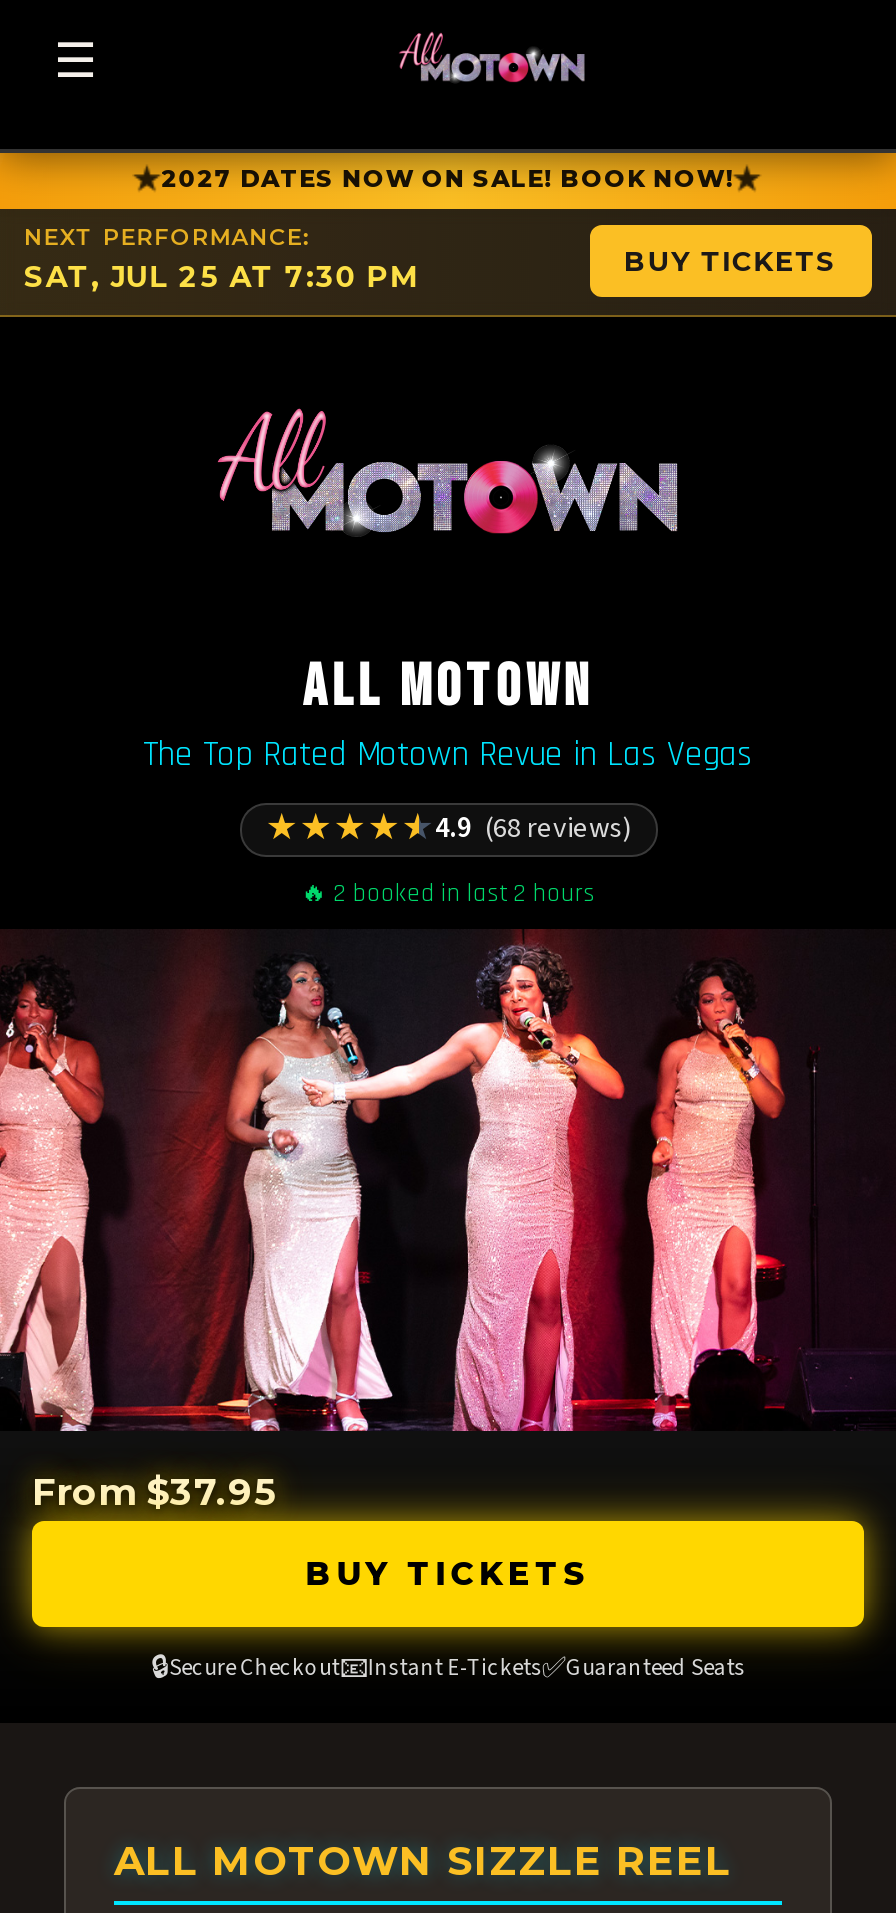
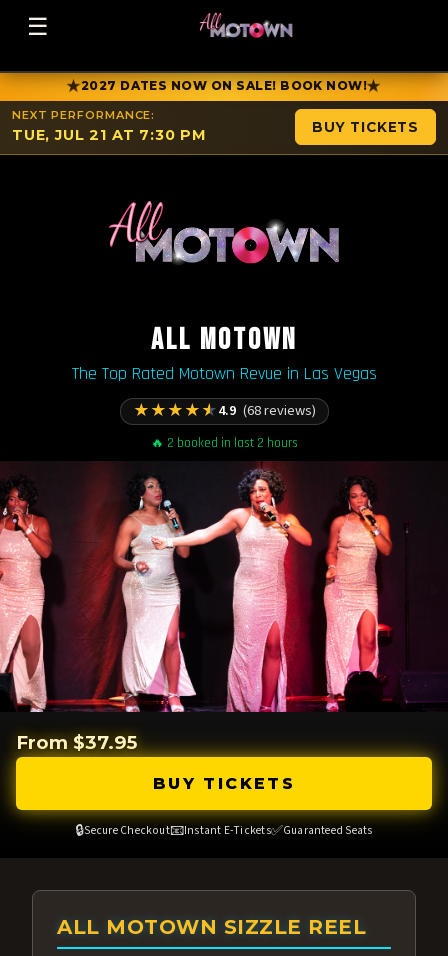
- SAT, JUL 25 AT 7:30 PM
+ TUE, JUL 21 AT 7:30 PM
